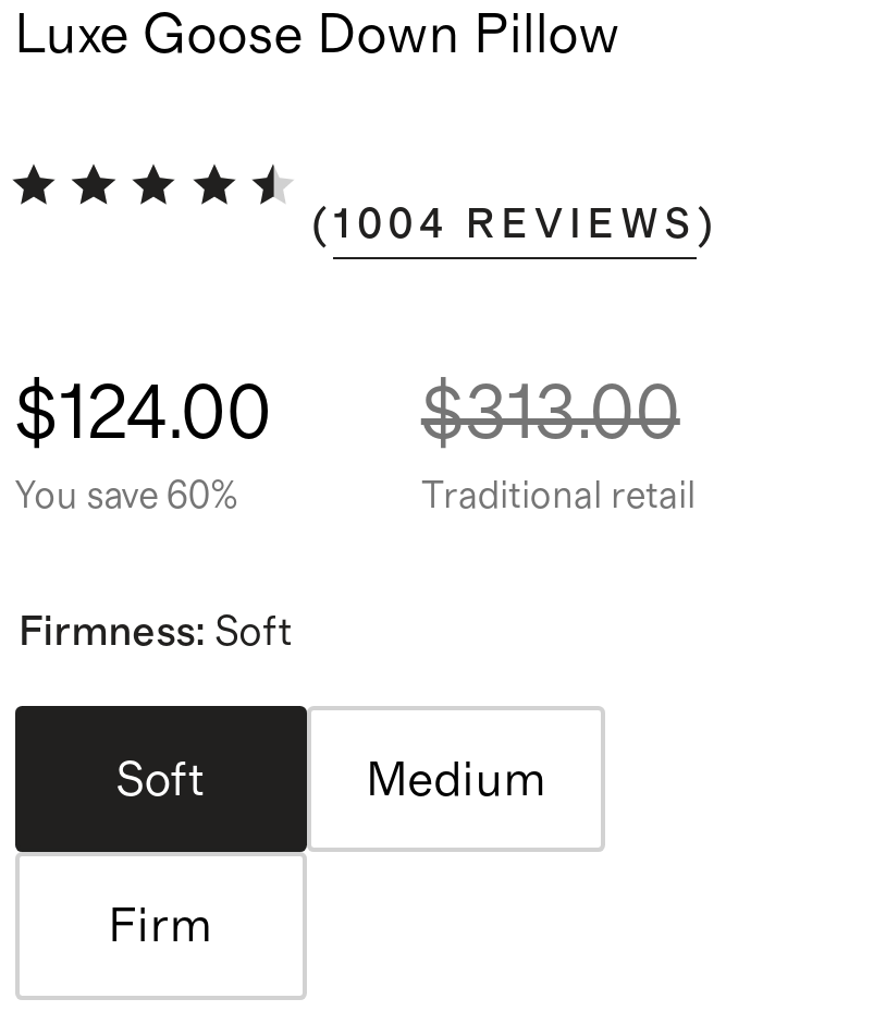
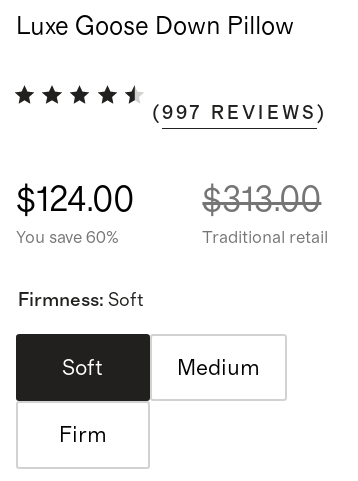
- (1004 REVIEWS)
+ (997 REVIEWS)
